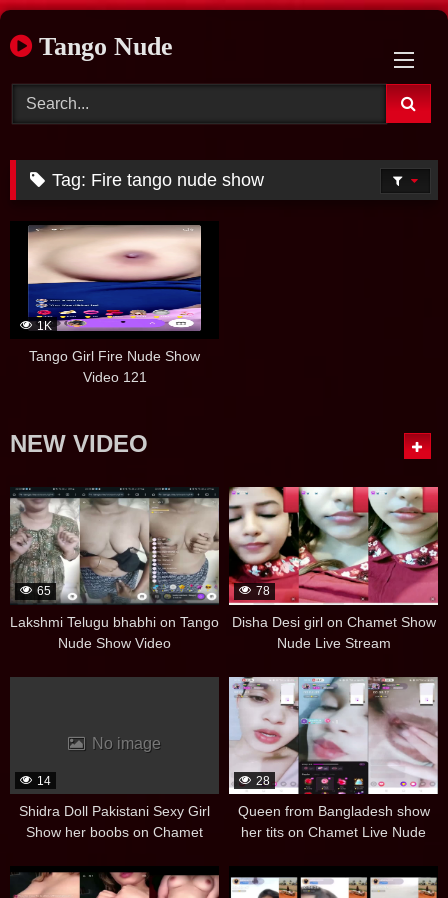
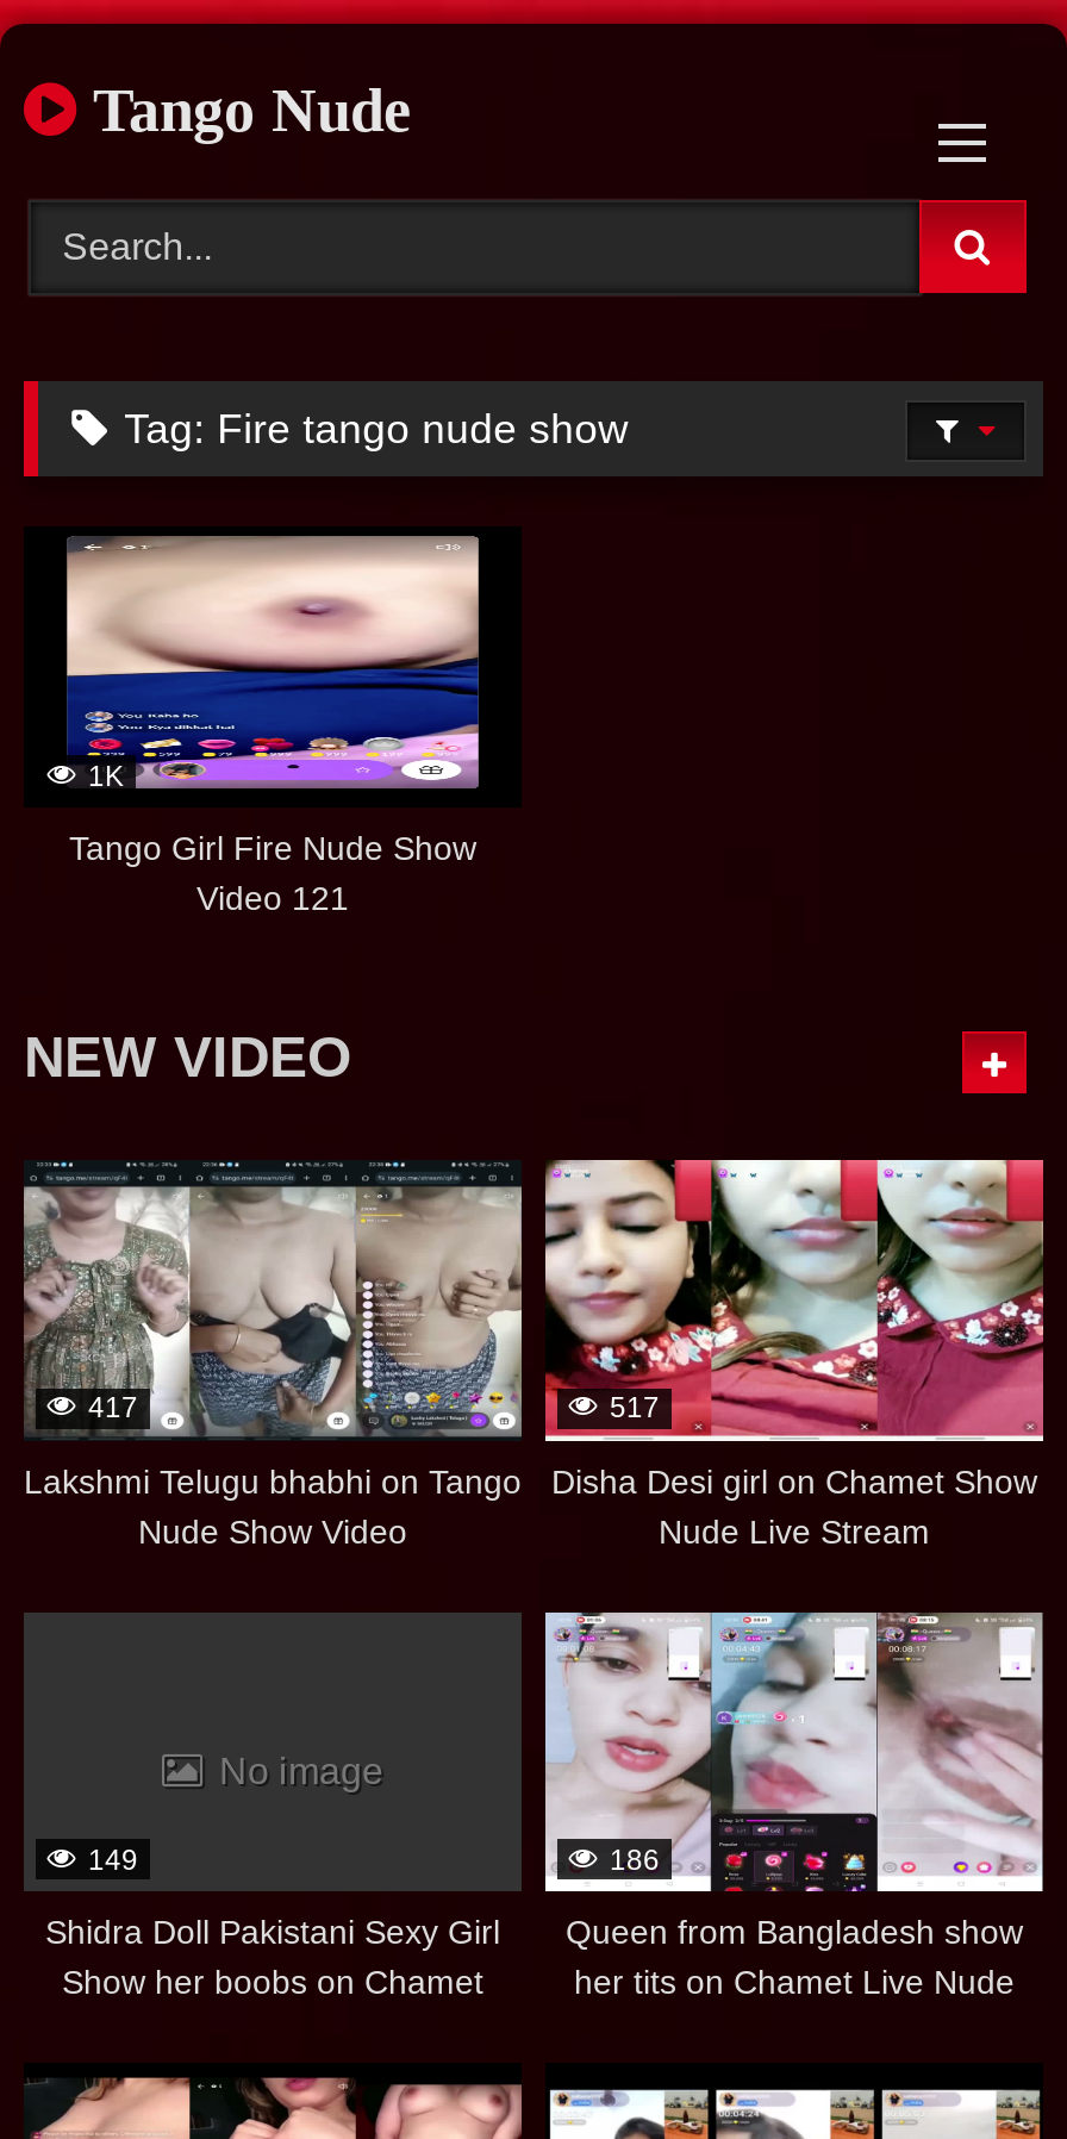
- 65
+ 417

- 78
+ 517

- 14
+ 149

- 28
+ 186
